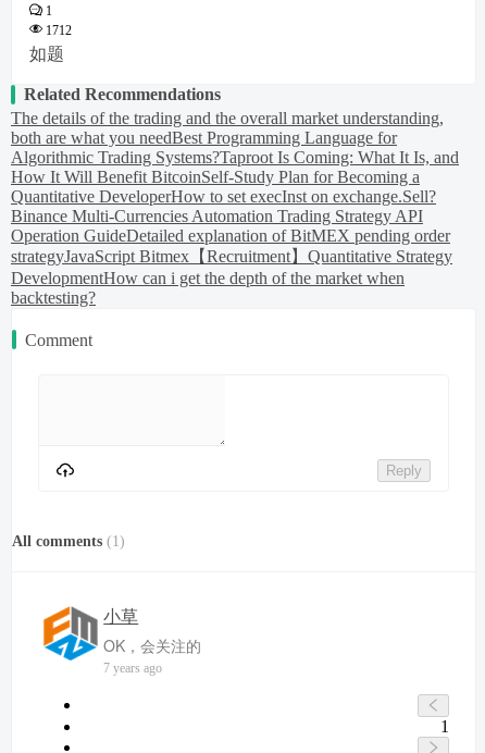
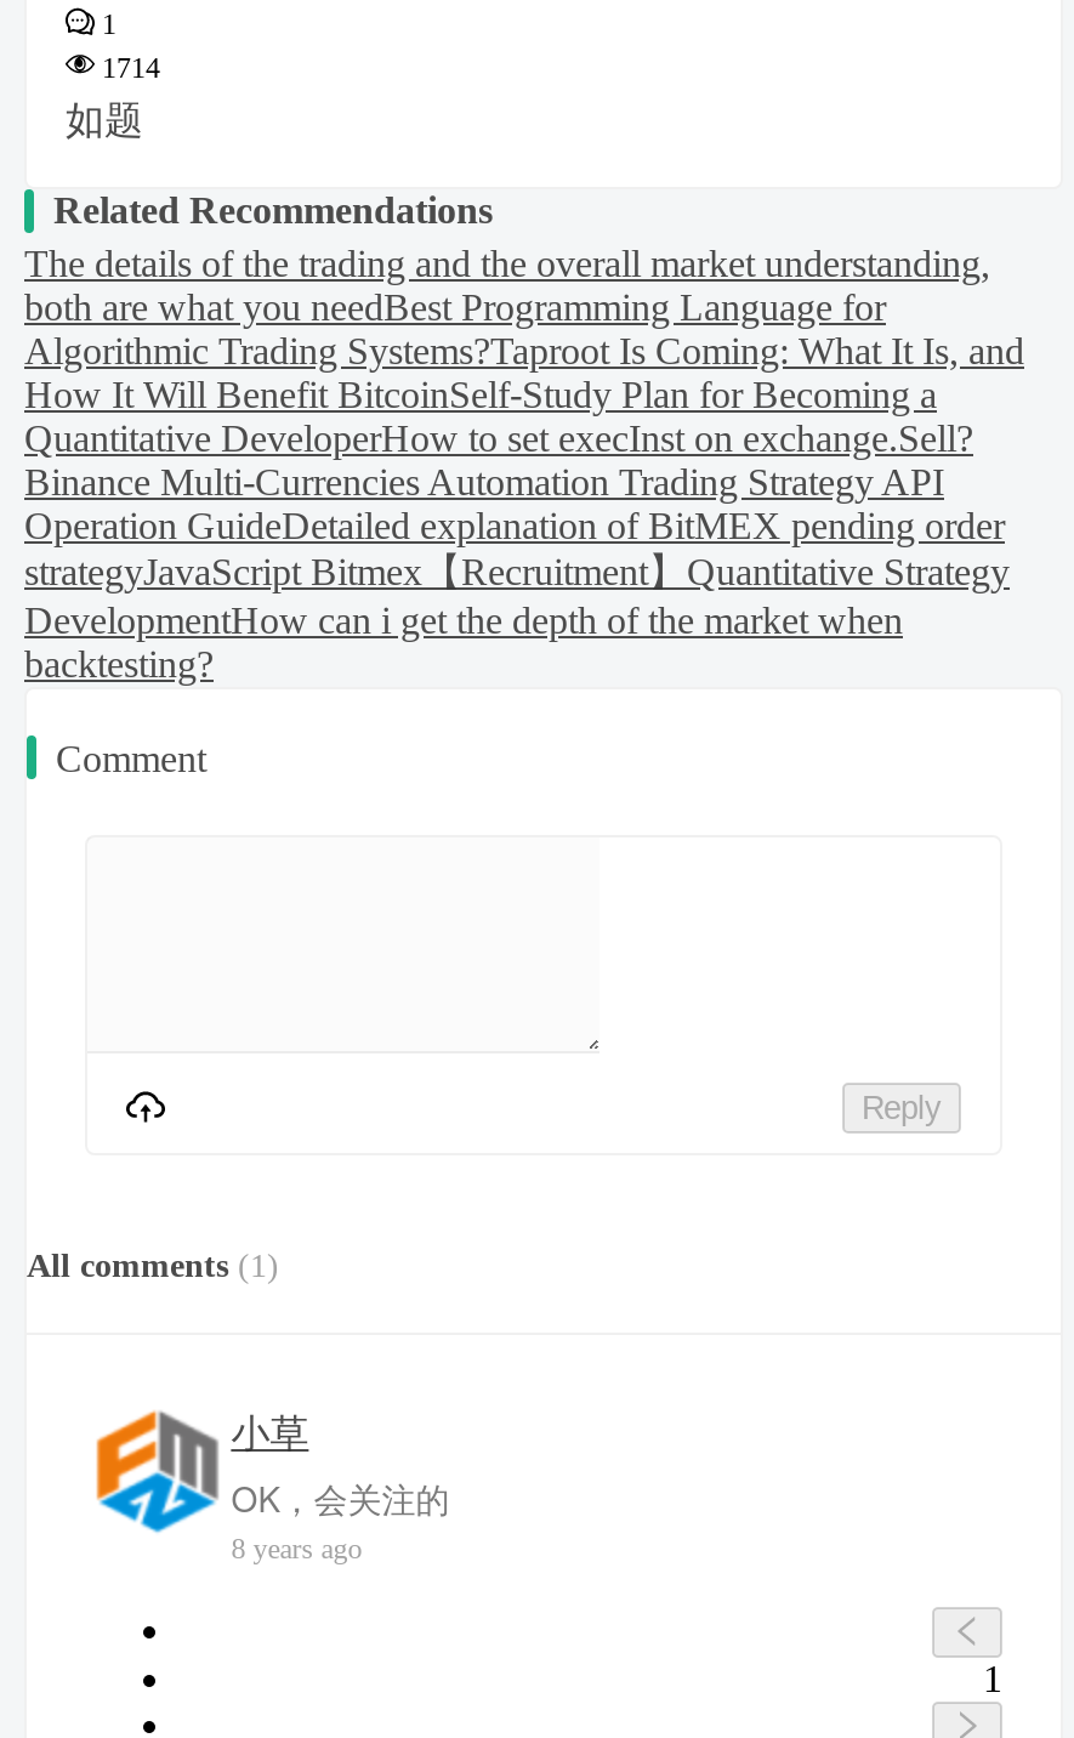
- 1712
+ 1714

- 7 years ago
+ 8 years ago
